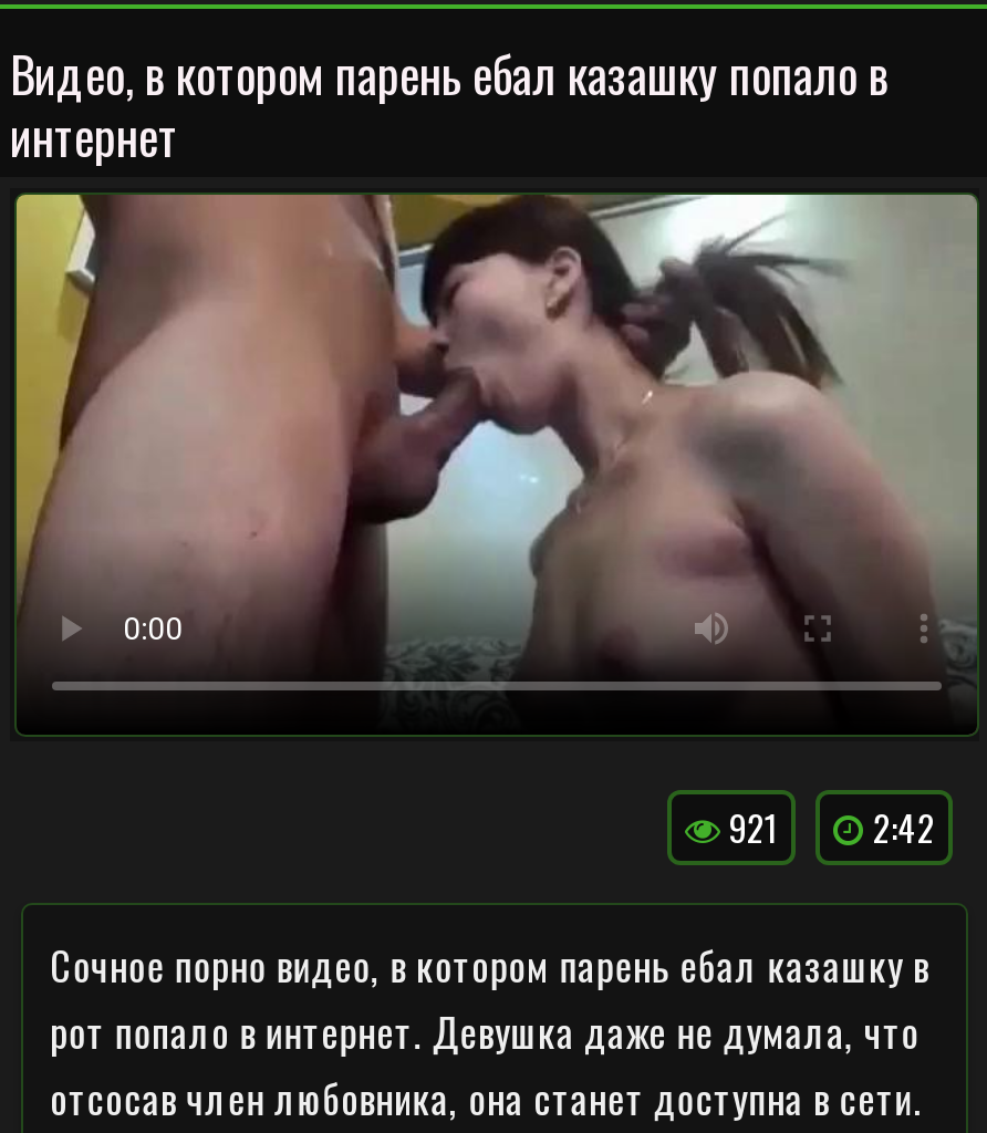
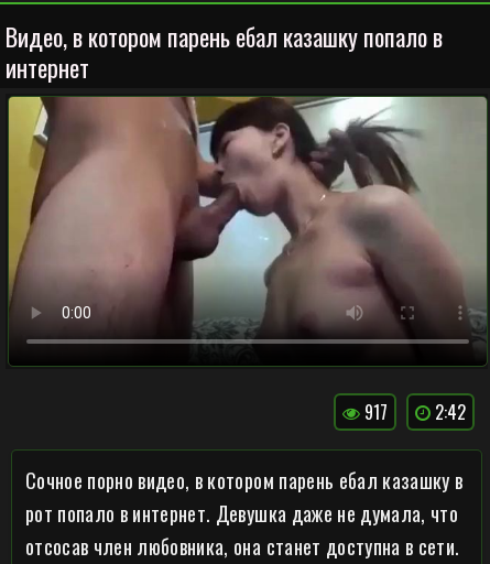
- 921 2:42
+ 917 2:42
